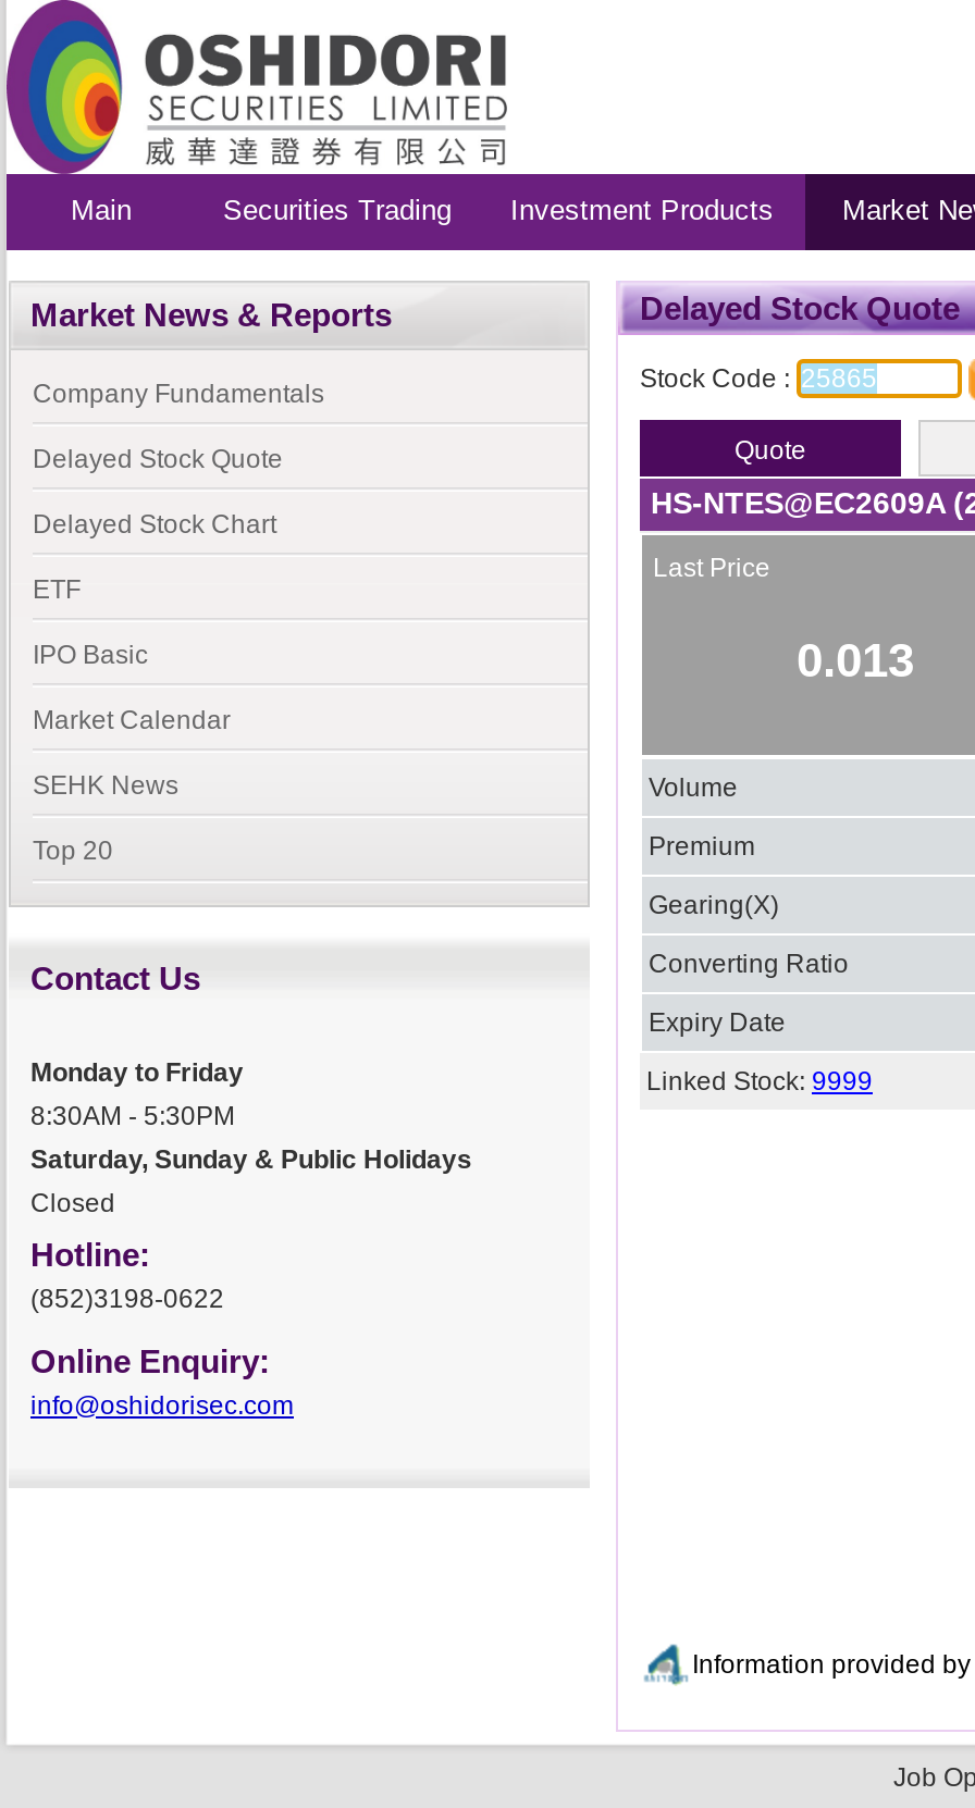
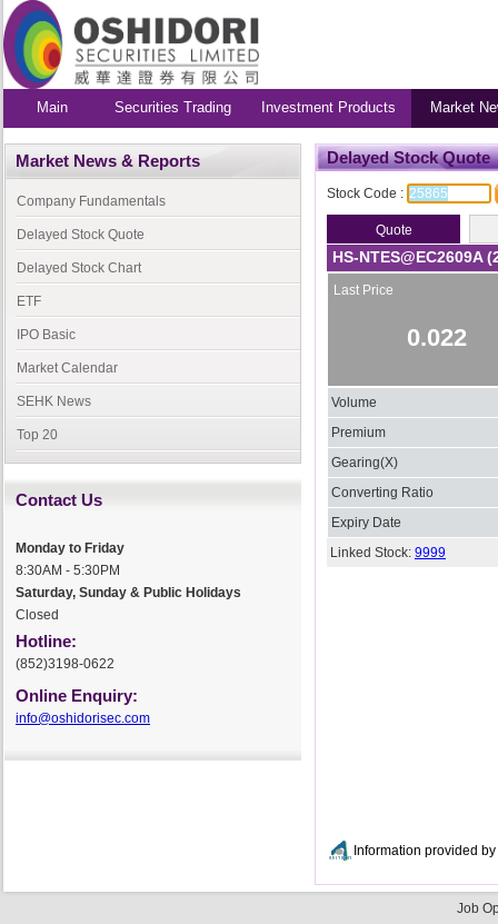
- 0.013
+ 0.022
